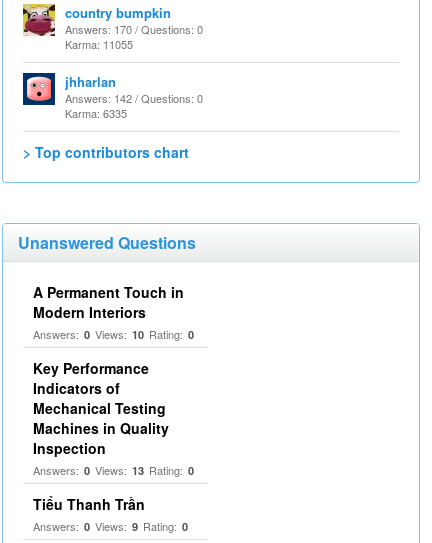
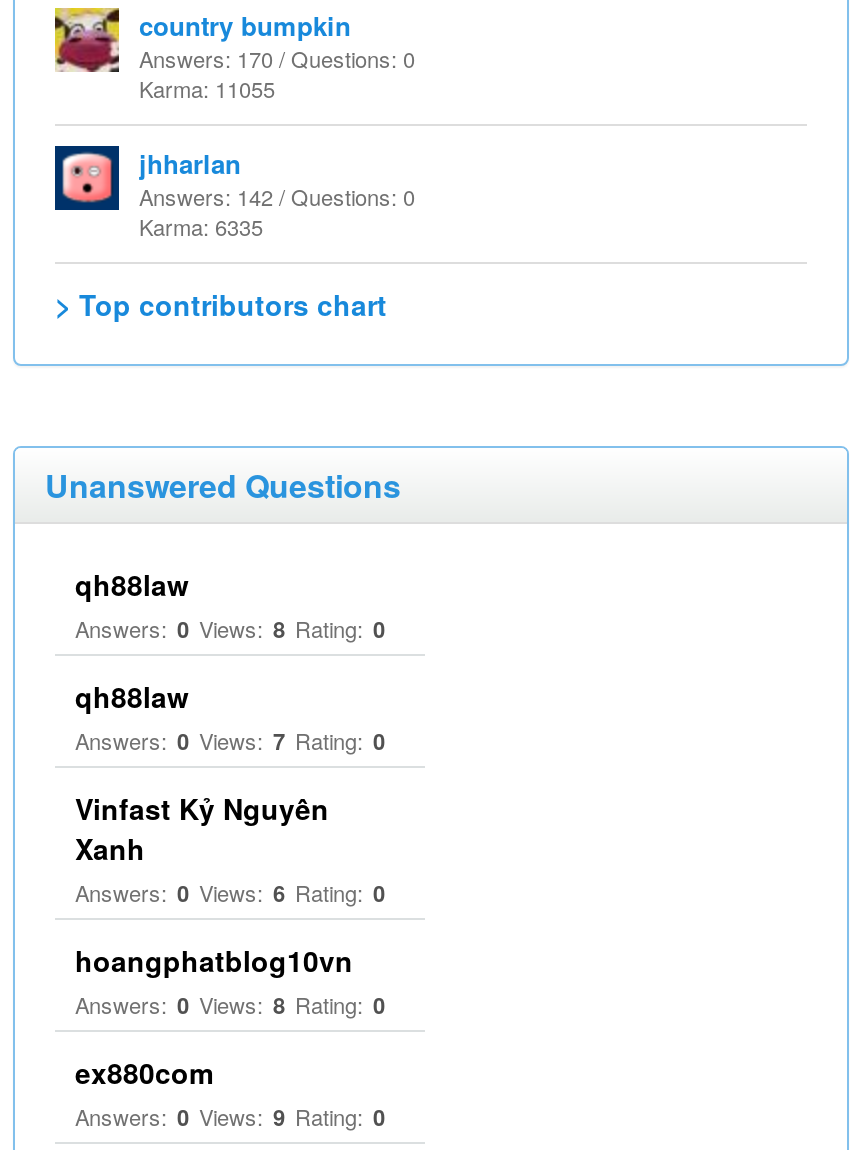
- A Permanent Touch in
- Modern Interiors
- Answers: 0 Views: 10 Rating: 0
- Key Performance
- Indicators of
- Mechanical Testing
- Machines in Quality
- Inspection
- Answers: 0 Views: 13 Rating: 0
- Tiểu Thanh Trần
+ qh88law
+ Answers: 0 Views: 8 Rating: 0
+ qh88law
+ Answers: 0 Views: 7 Rating: 0
+ Vinfast Kỷ Nguyên
+ Xanh
+ Answers: 0 Views: 6 Rating: 0
+ hoangphatblog10vn
+ Answers: 0 Views: 8 Rating: 0
+ ex880com
